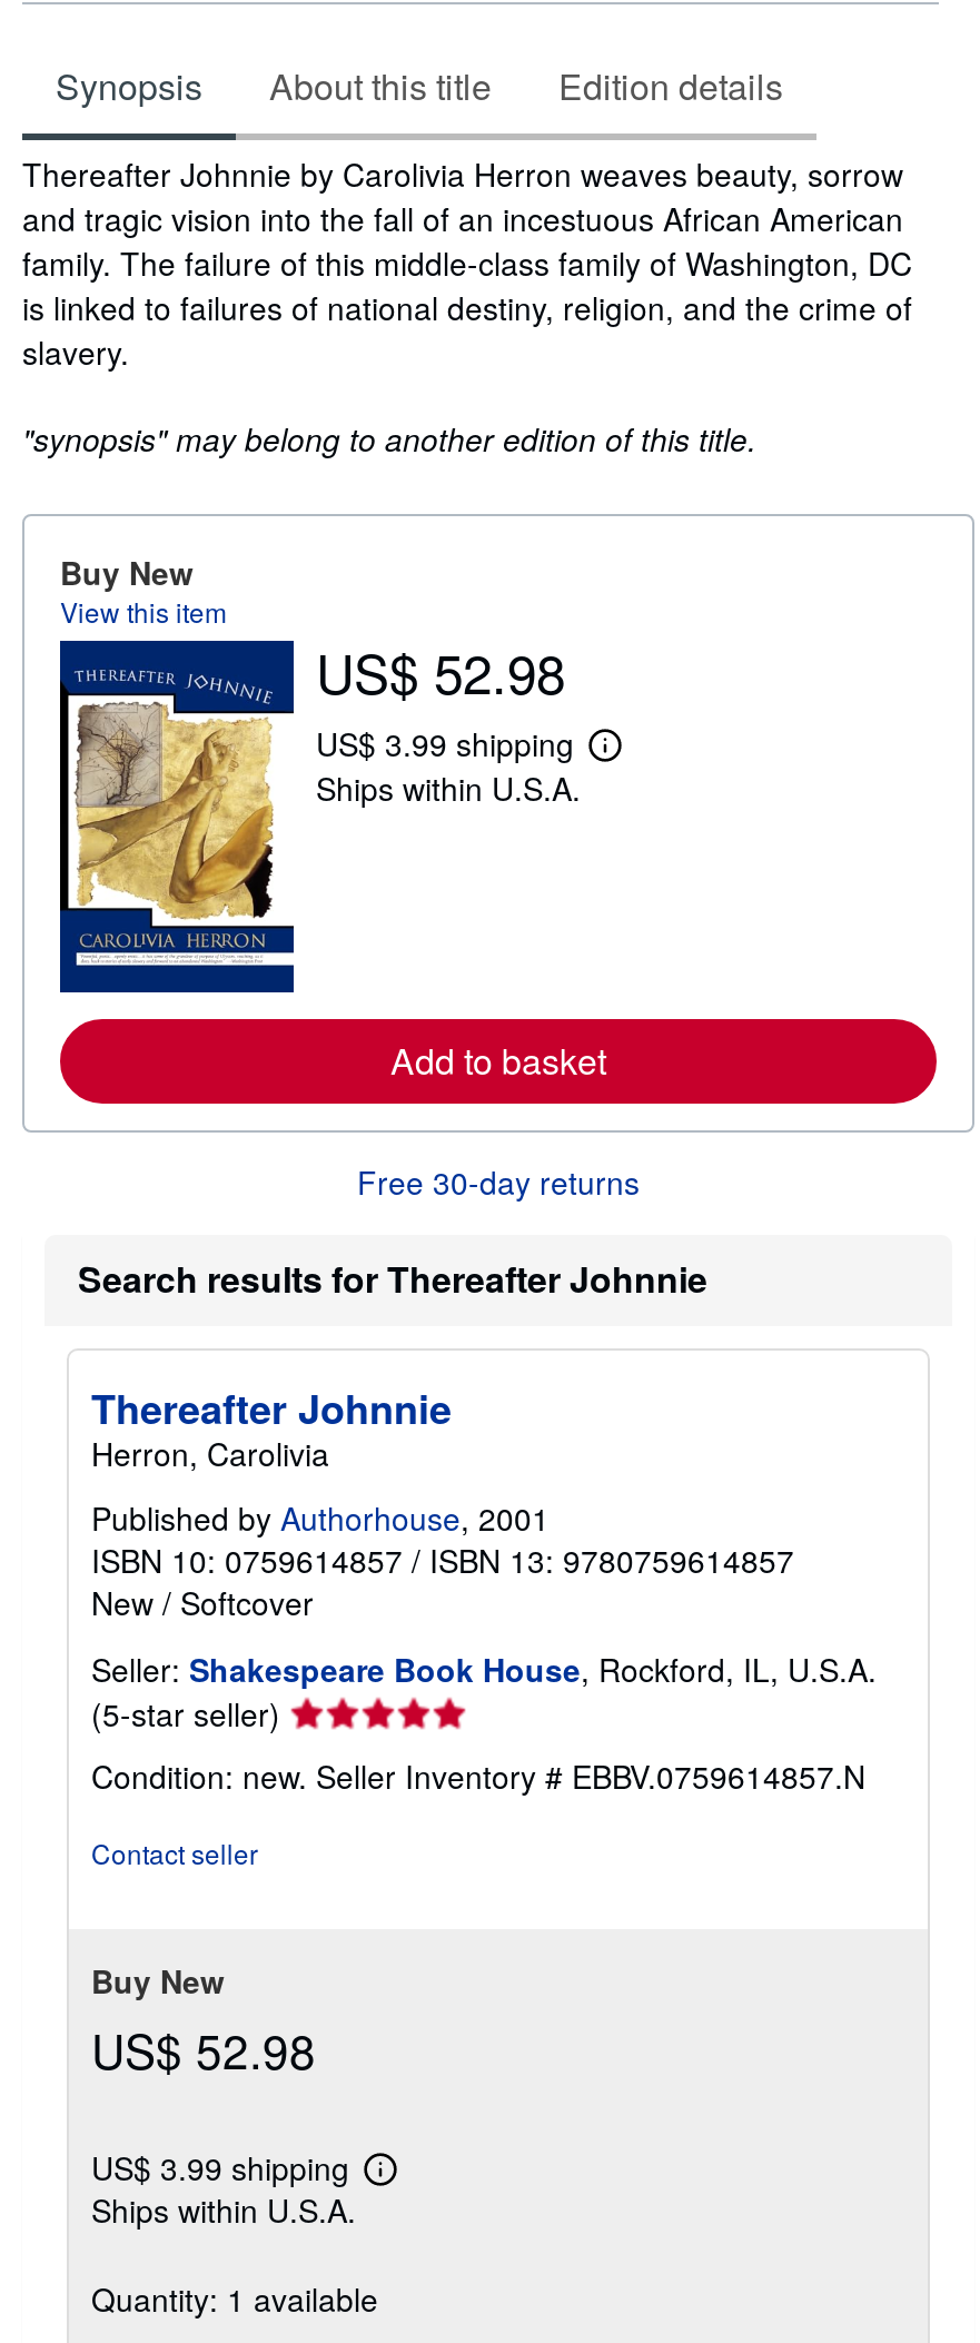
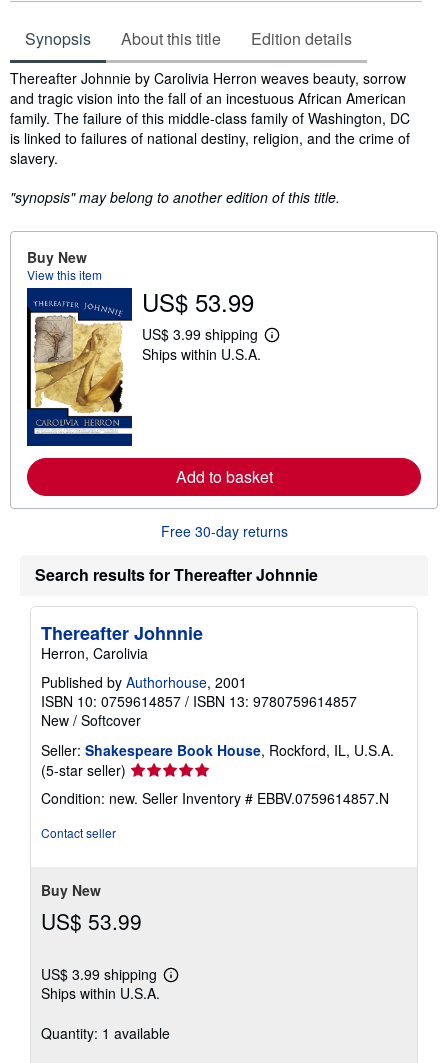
- US$ 52.98
+ US$ 53.99

- US$ 52.98
+ US$ 53.99
